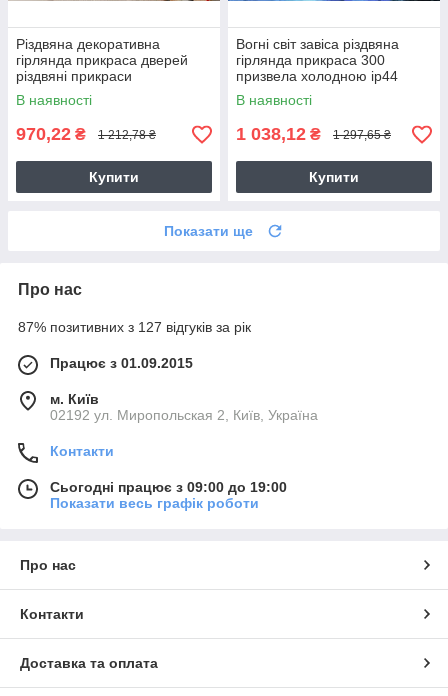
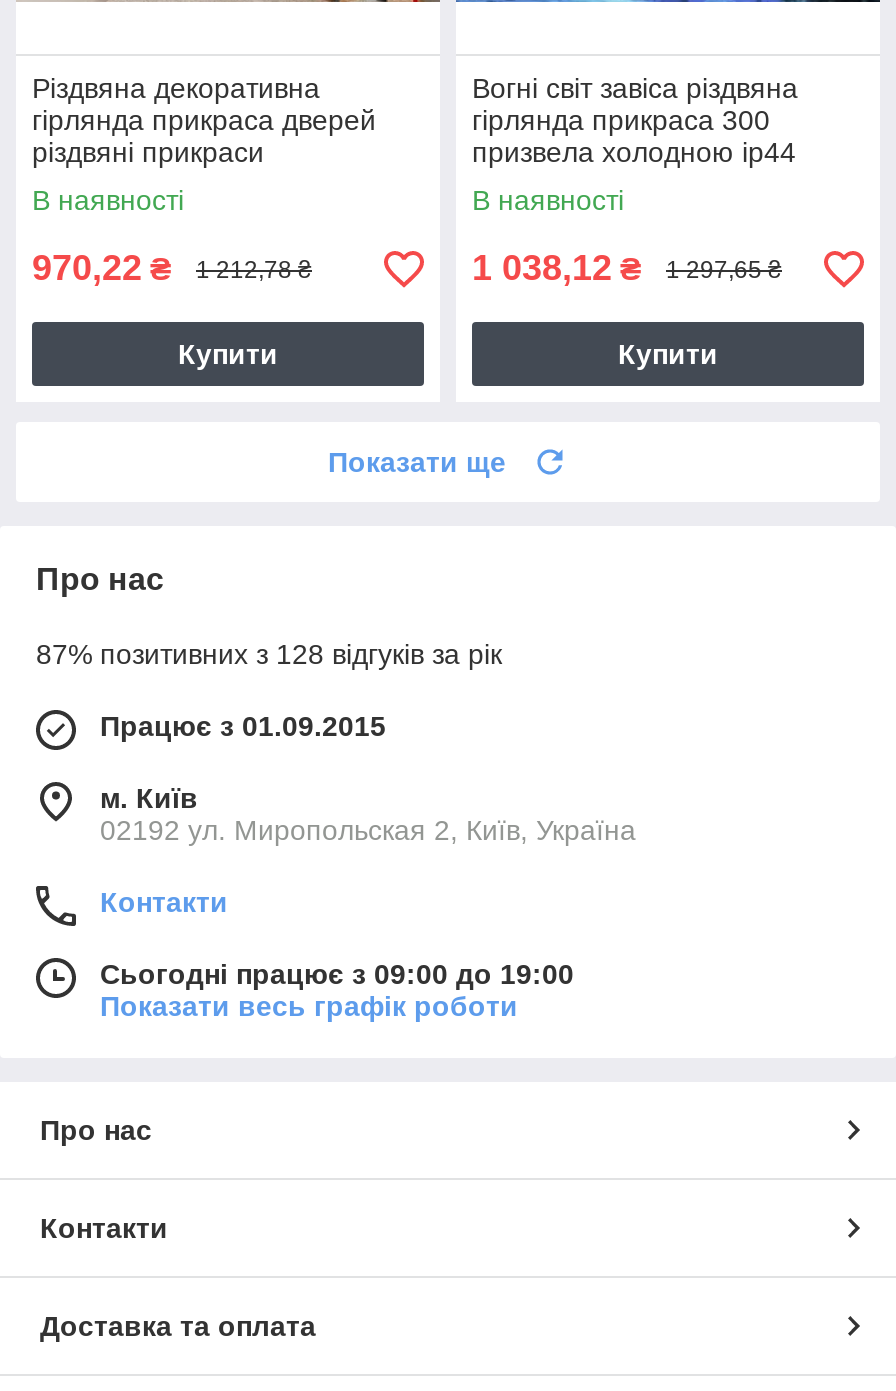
- 87% позитивних з 127 відгуків за рік
+ 87% позитивних з 128 відгуків за рік
